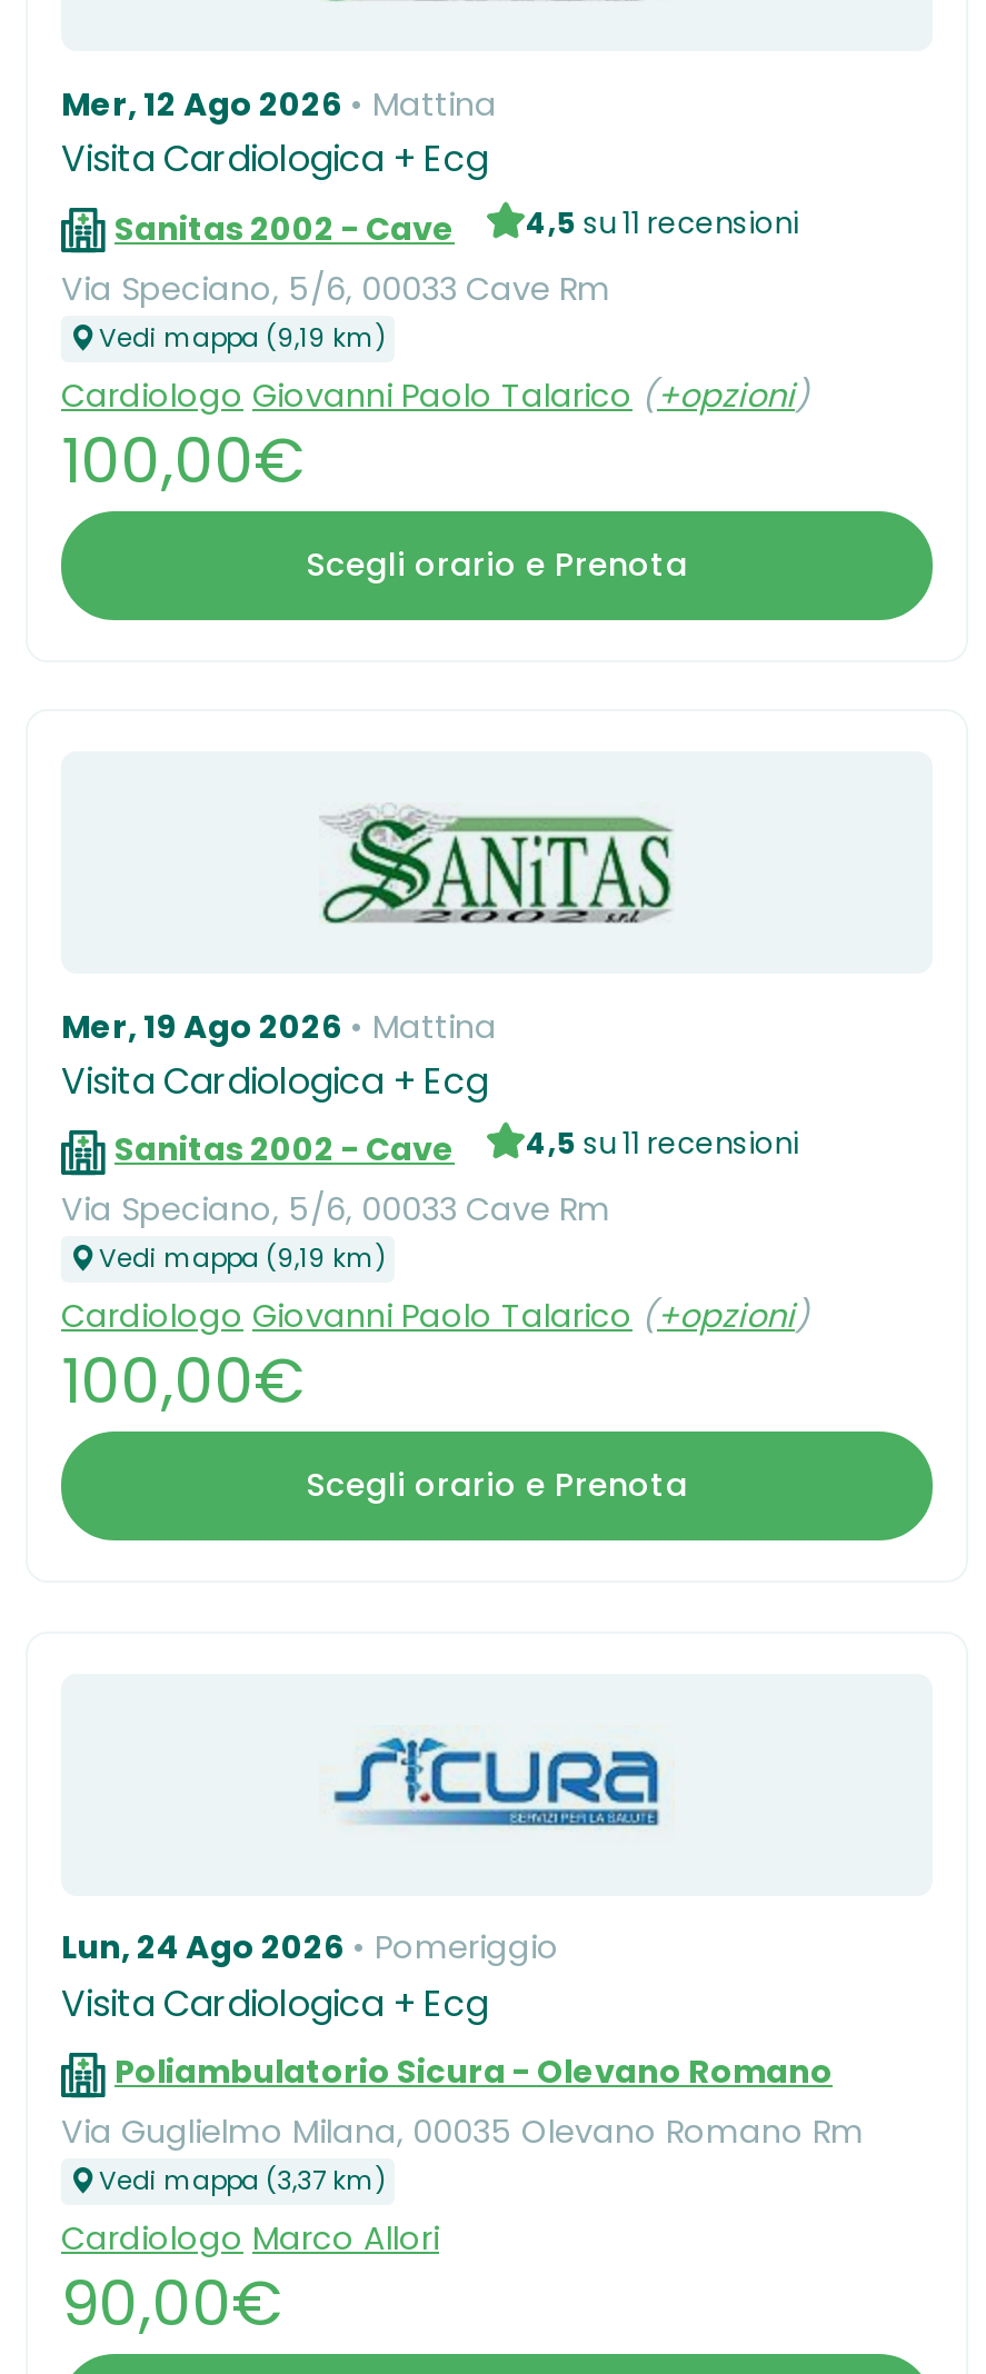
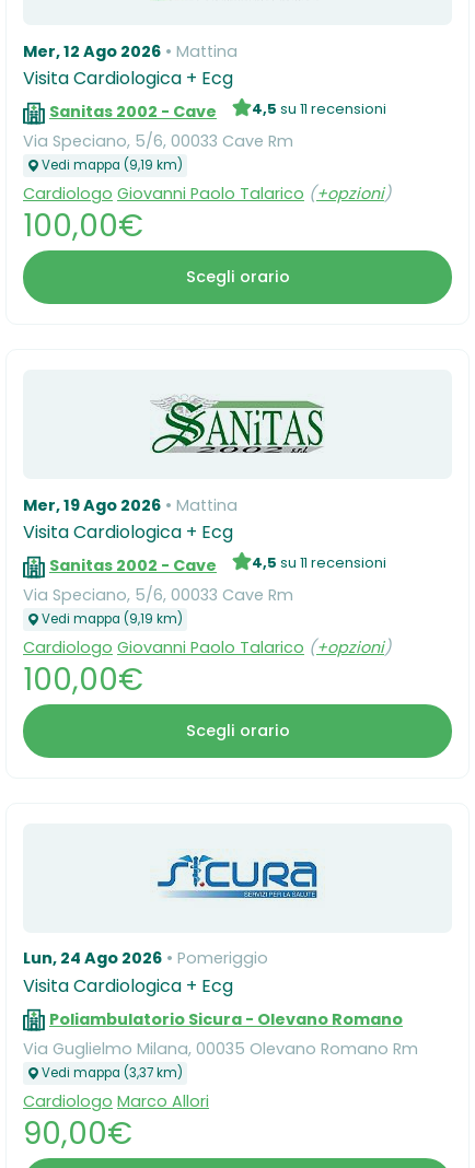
- Scegli orario e Prenota
+ Scegli orario

- Scegli orario e Prenota
+ Scegli orario
